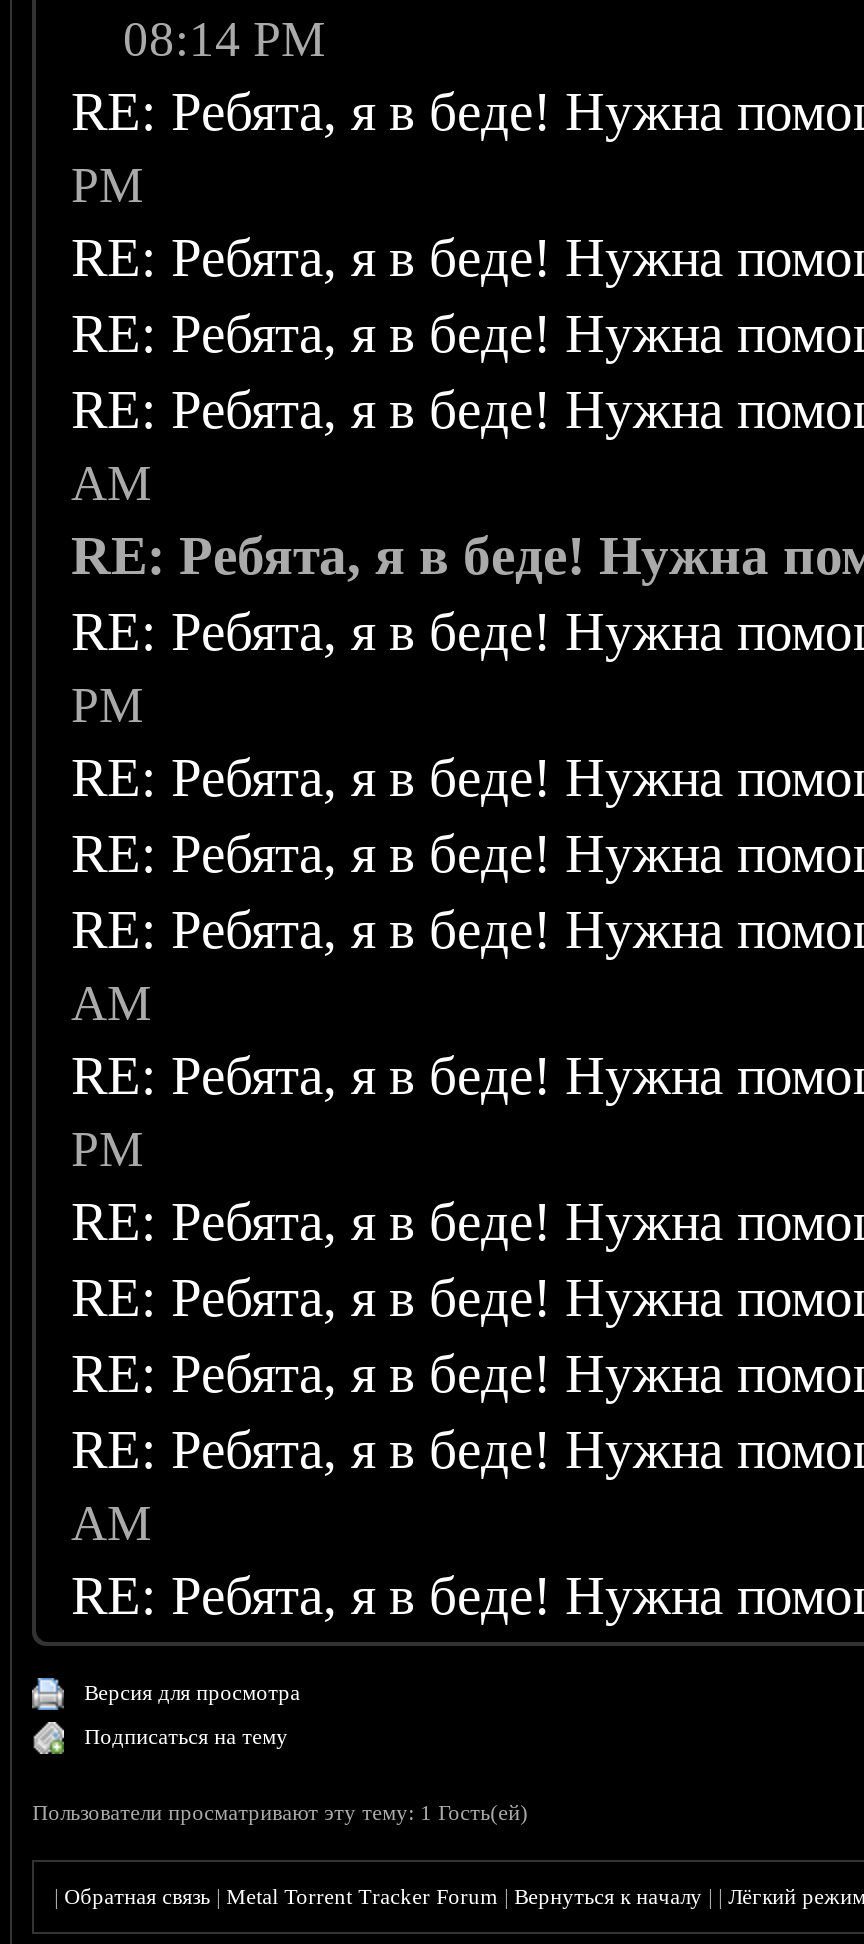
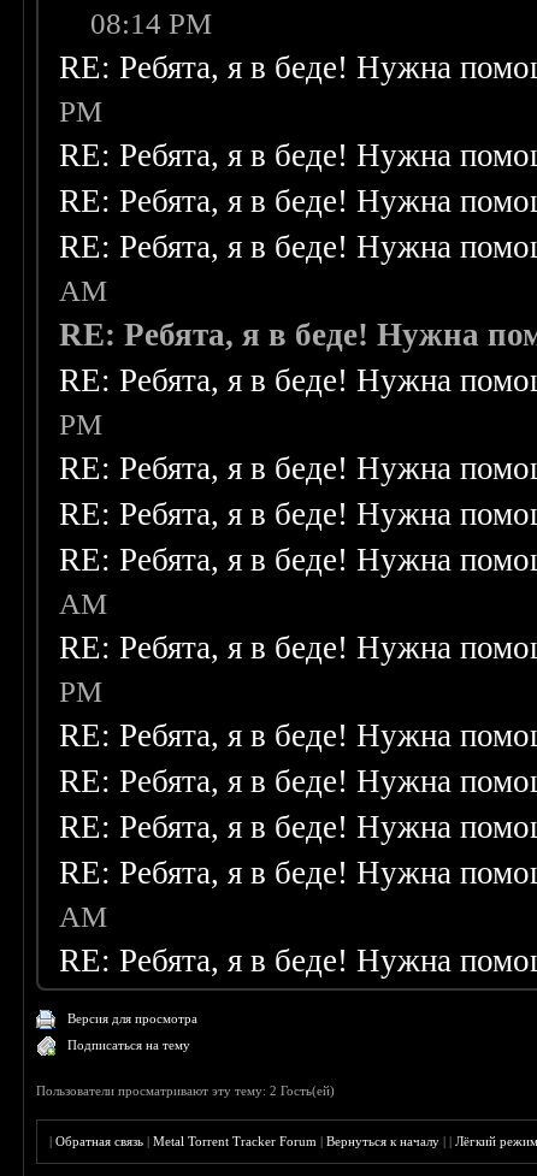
- Пользователи просматривают эту тему: 1 Гость(ей)
+ Пользователи просматривают эту тему: 2 Гость(ей)
